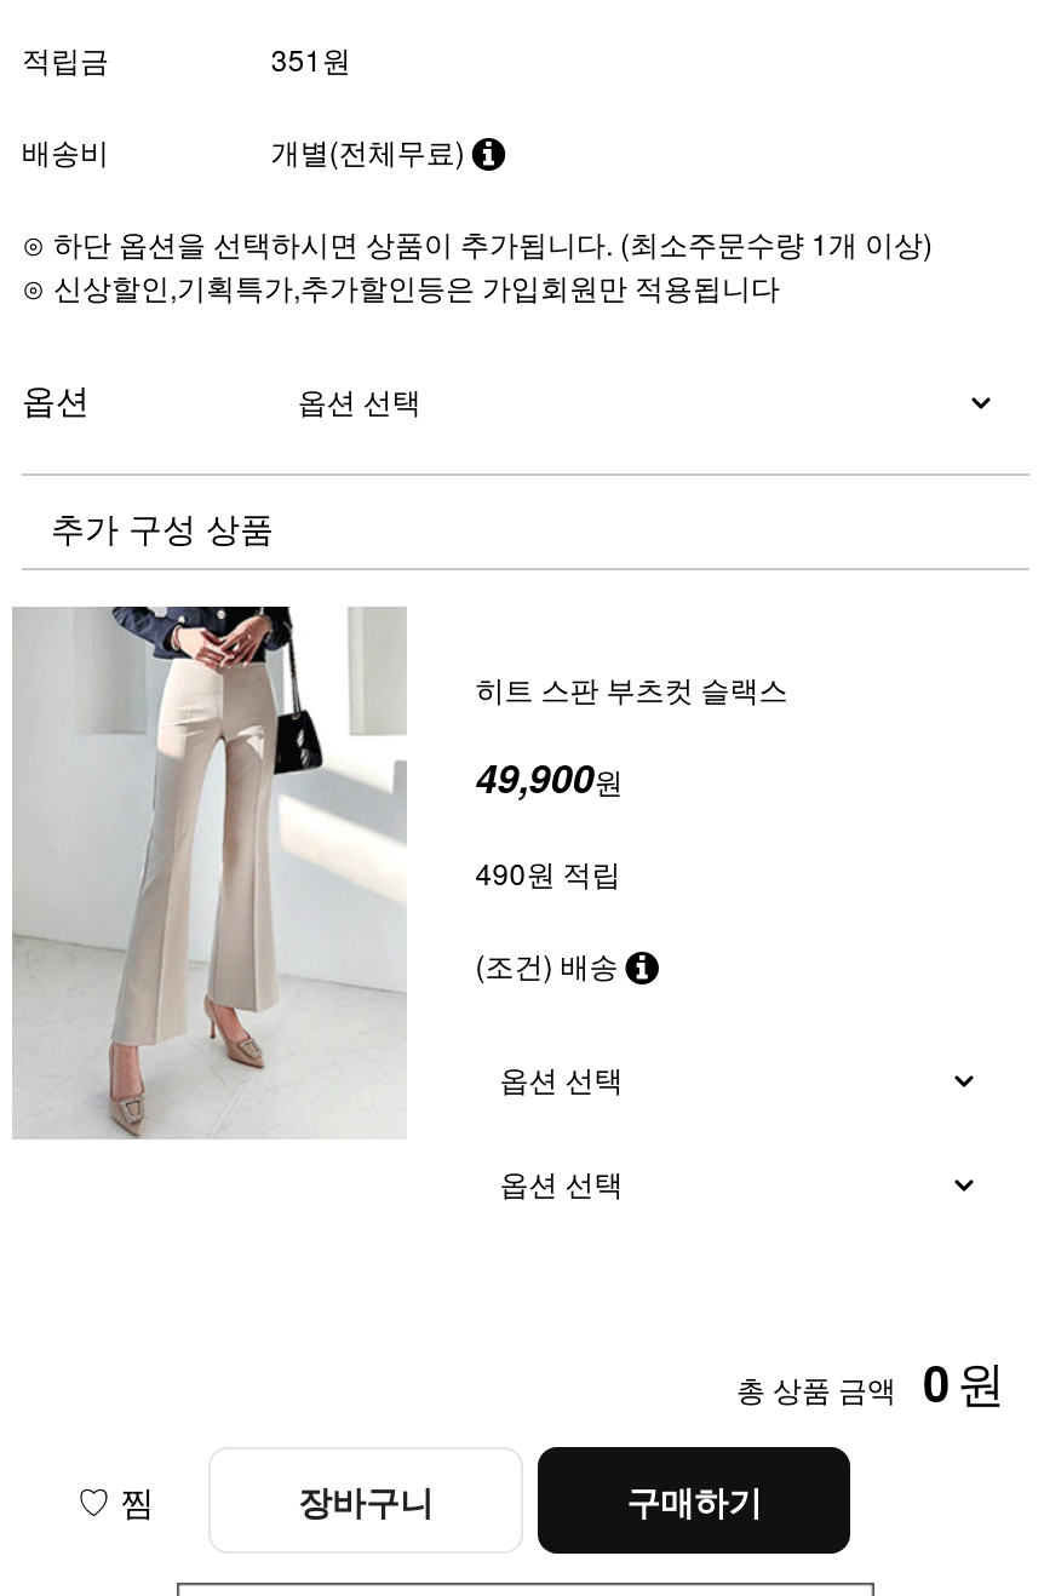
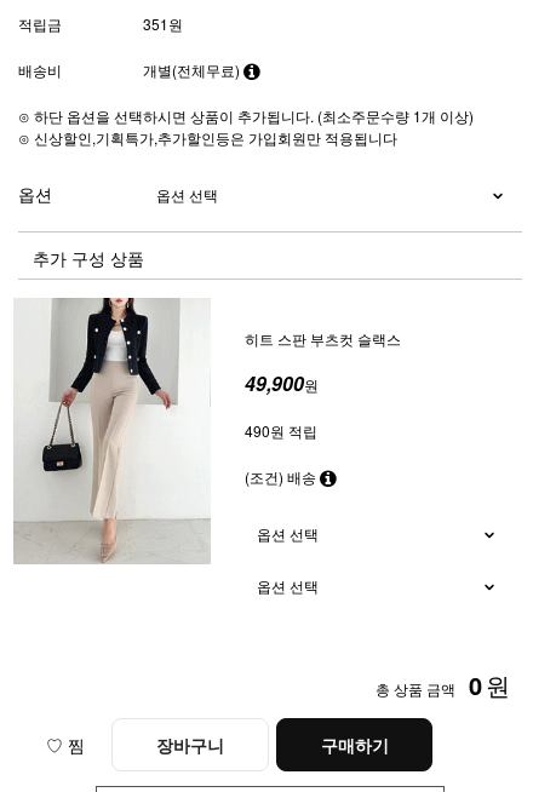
- [image]
+ [image]
